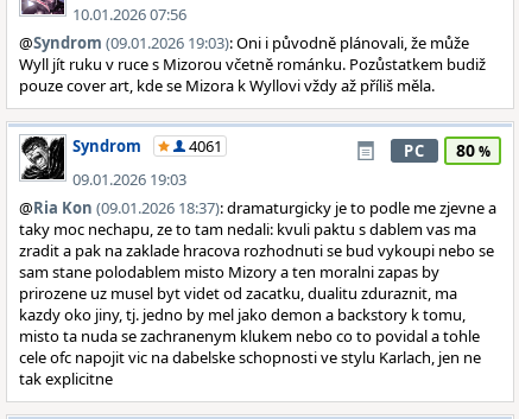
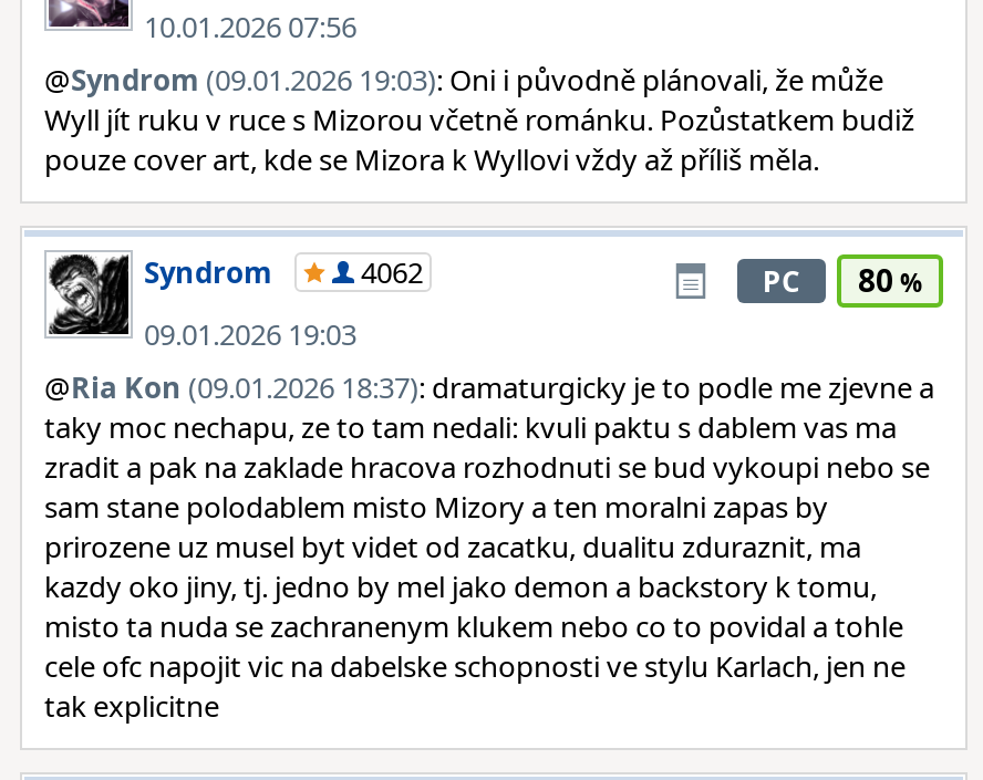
- 4061
+ 4062
